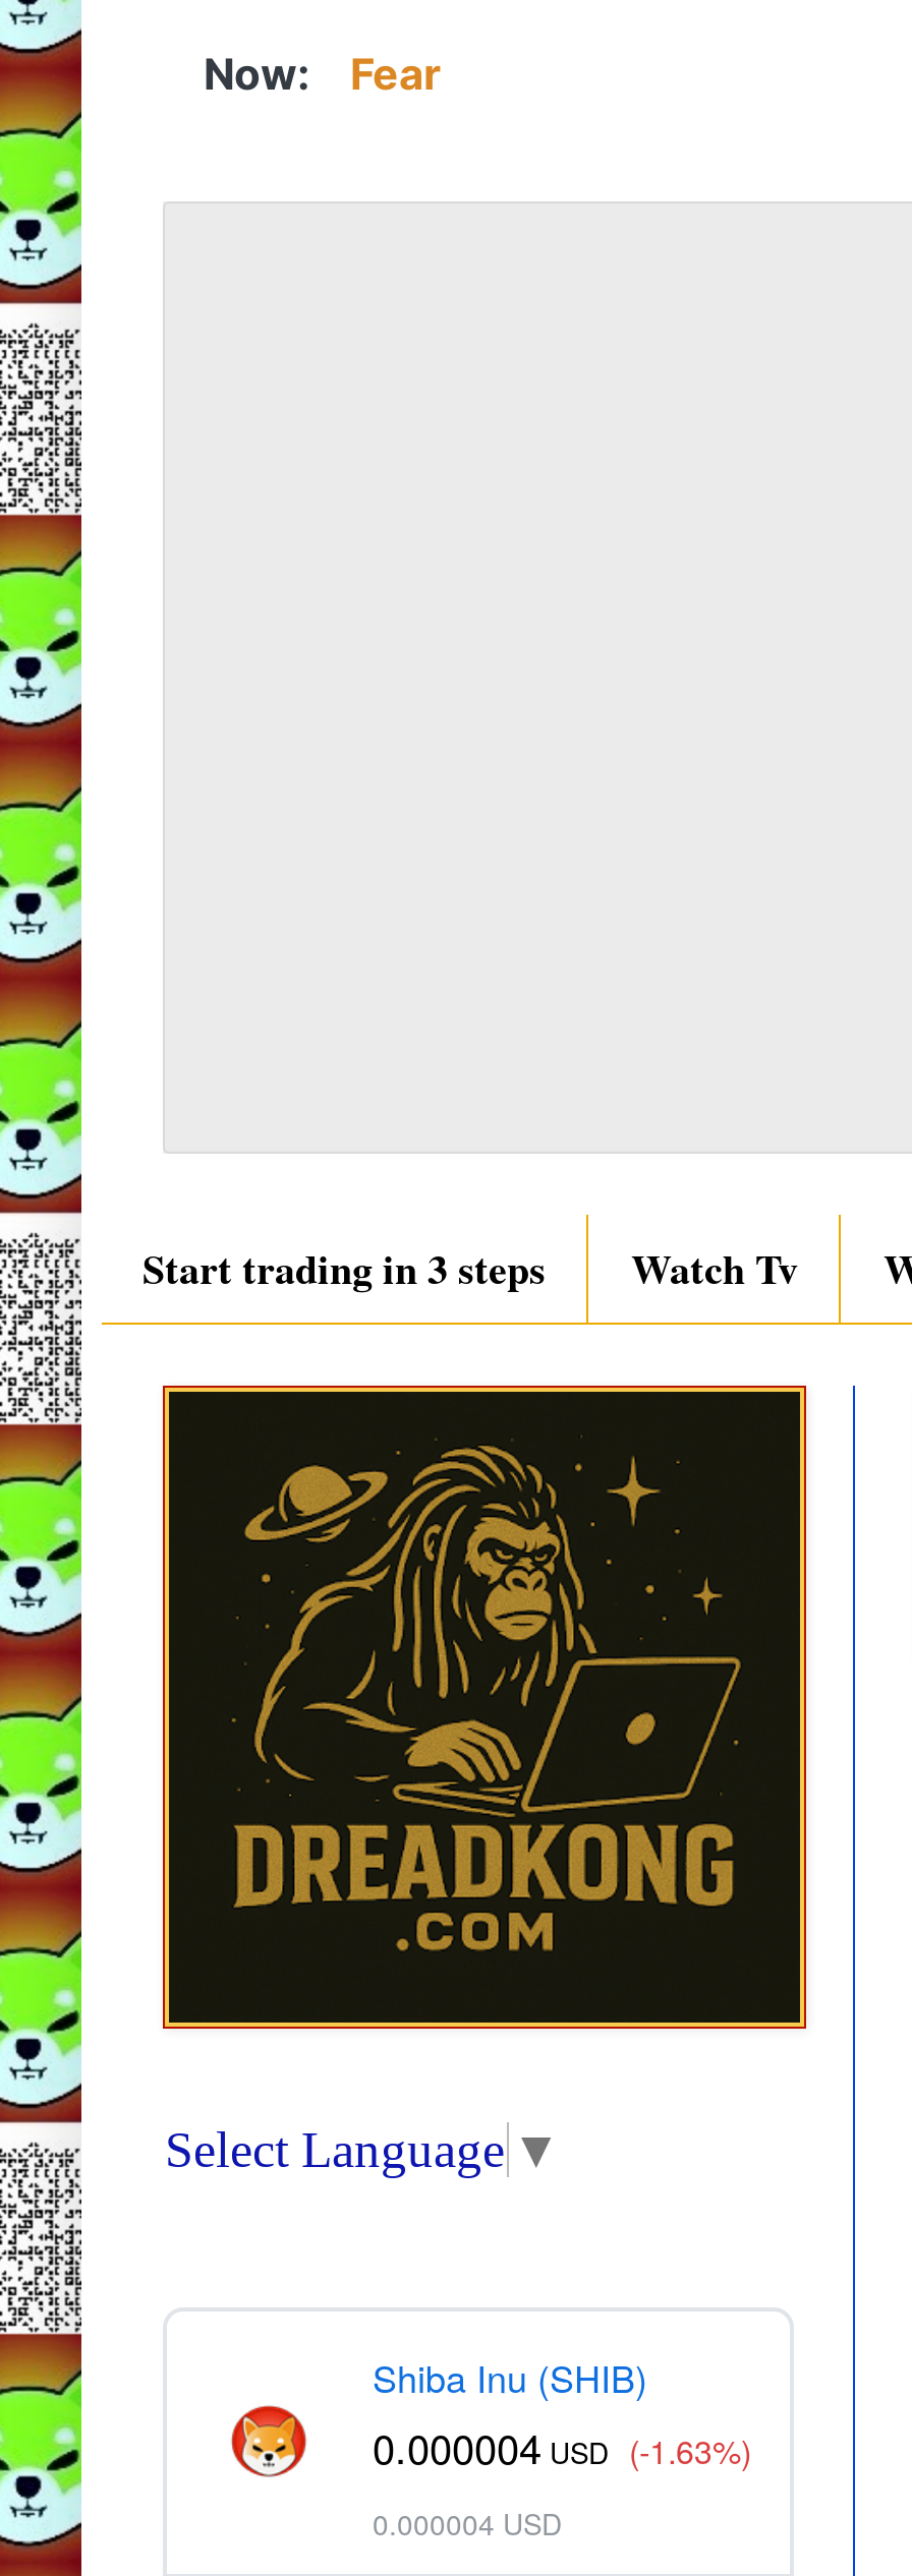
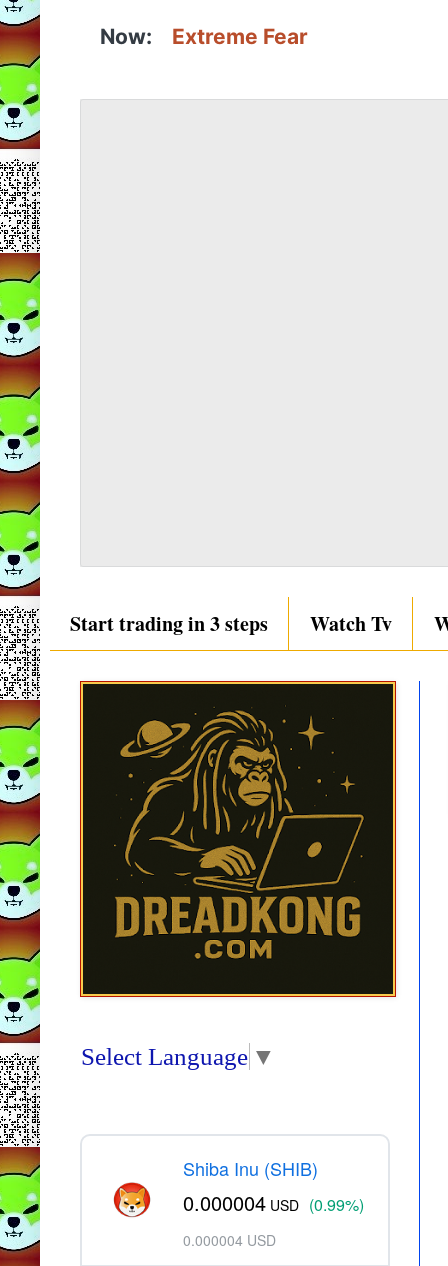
- Fear
+ Extreme Fear

- 0.000004 USD (-1.63%)
+ 0.000004 USD (0.99%)
